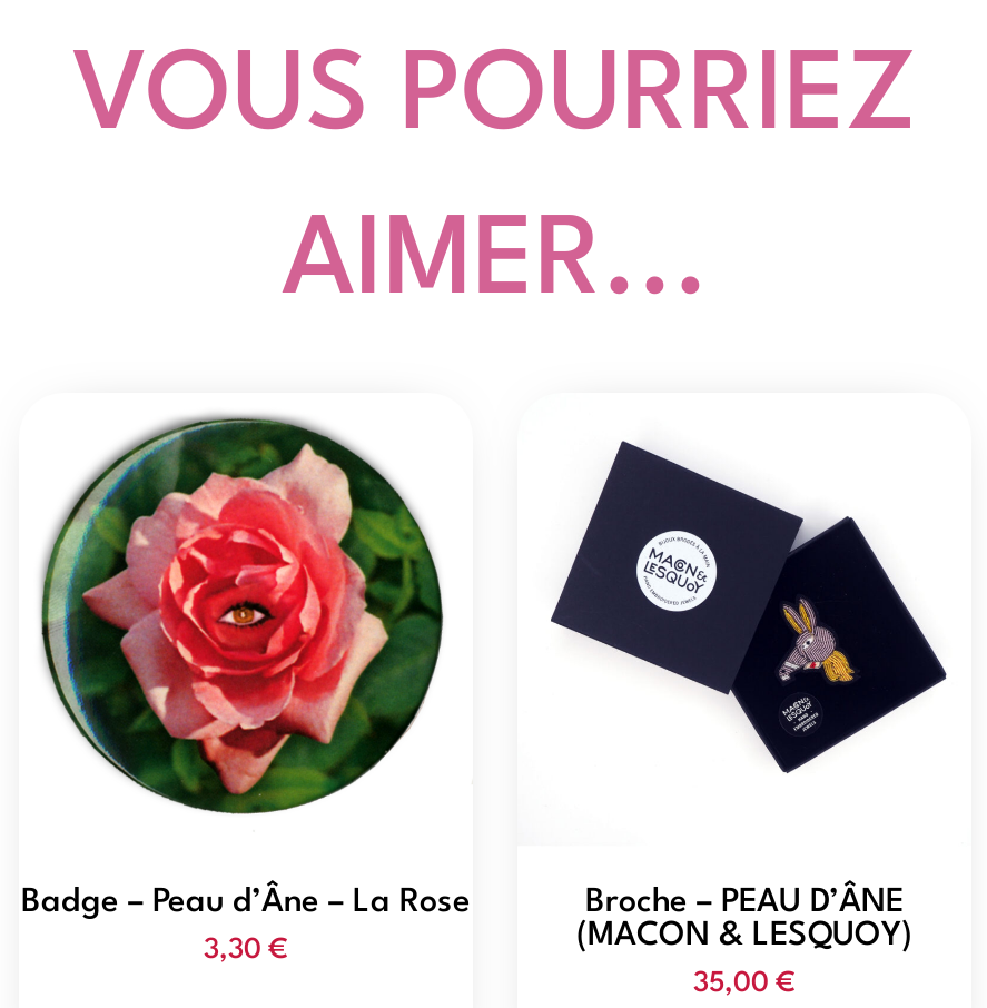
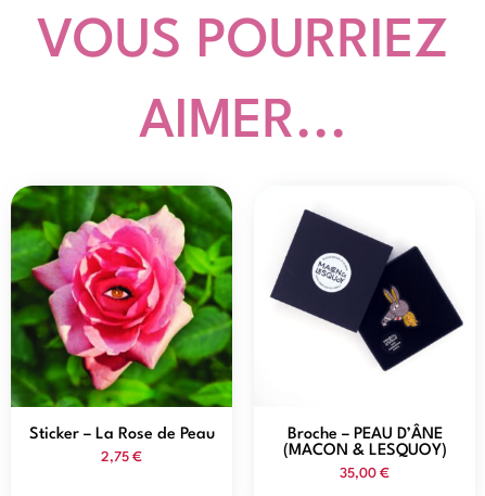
- [image]
- Badge – Peau d’Âne – La Rose
+ [image]
+ Sticker – La Rose de Peau

- 3,30 €
+ 2,75 €
